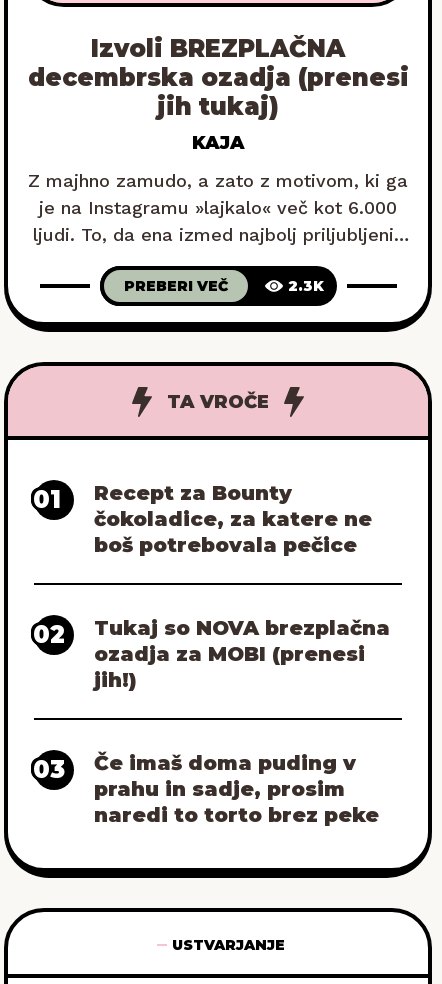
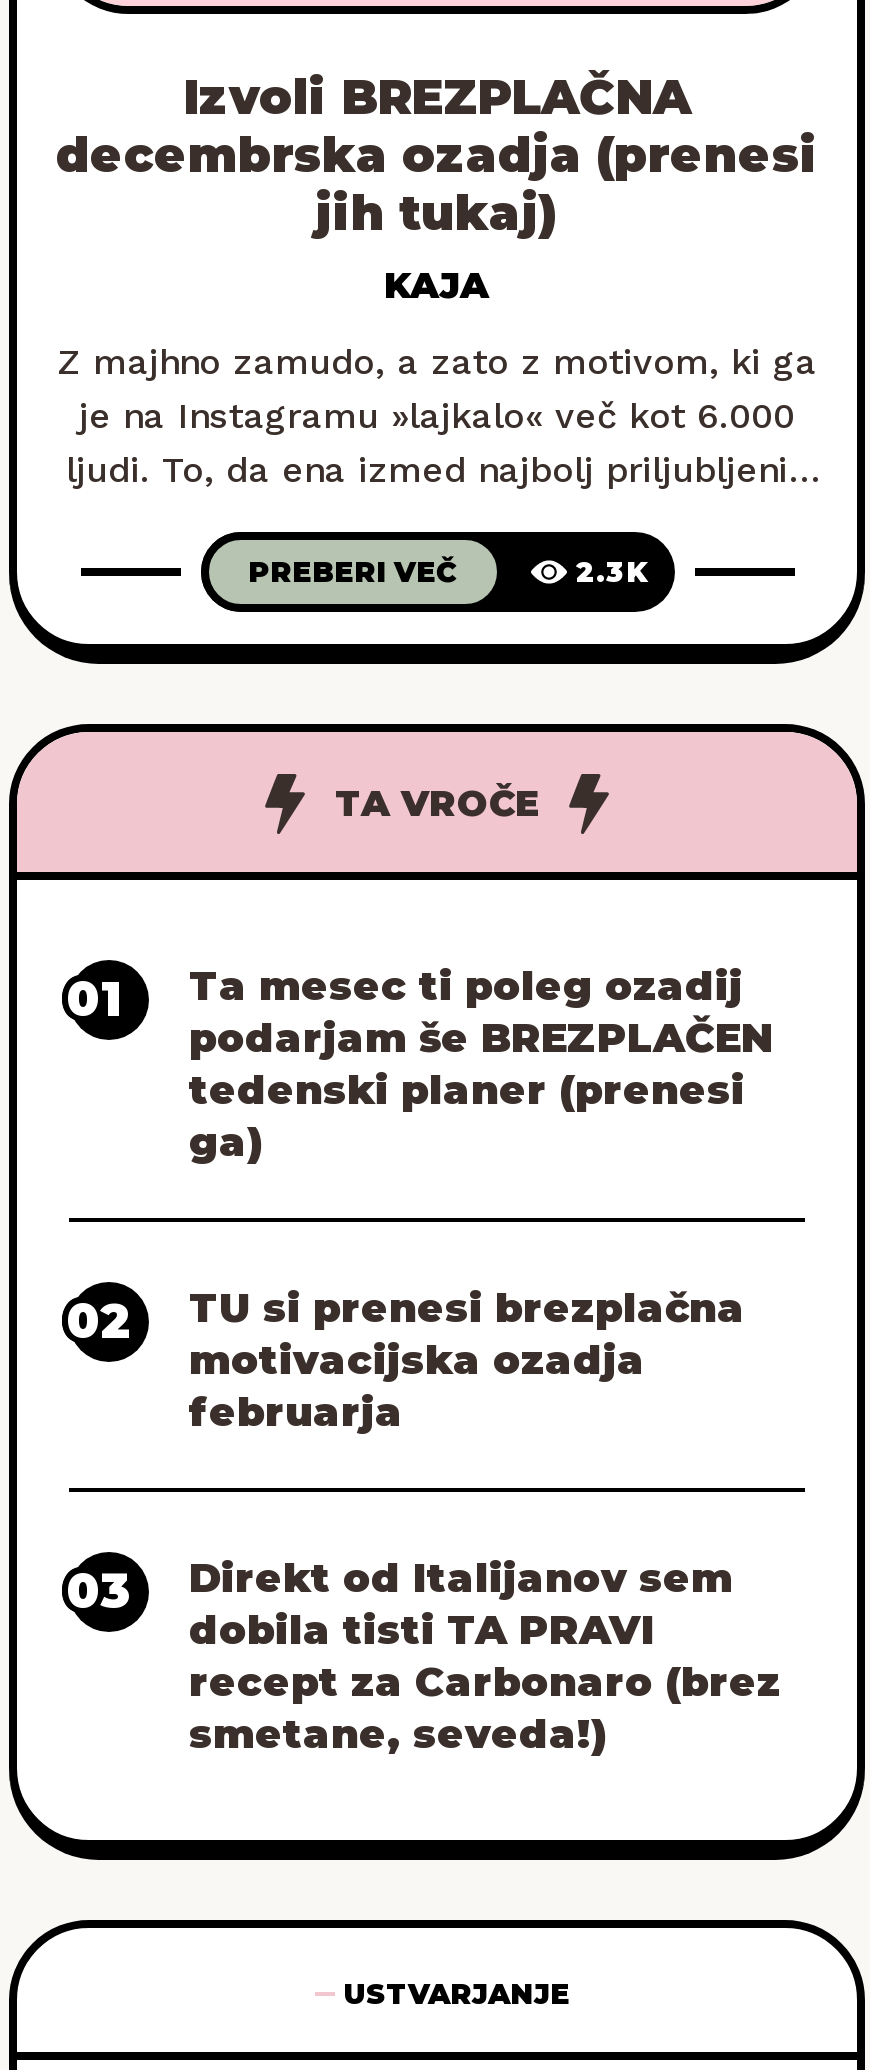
- Recept za Bounty
- čokoladice, za katere ne
- boš potrebovala pečice
+ Ta mesec ti poleg ozadij
+ podarjam še BREZPLAČEN
+ tedenski planer (prenesi
+ ga)

- Tukaj so NOVA brezplačna
- ozadja za MOBI (prenesi
- jih!)
+ TU si prenesi brezplačna
+ motivacijska ozadja
+ februarja

- Če imaš doma puding v
- prahu in sadje, prosim
- naredi to torto brez peke
+ Direkt od Italijanov sem
+ dobila tisti TA PRAVI
+ recept za Carbonaro (brez
+ smetane, seveda!)
